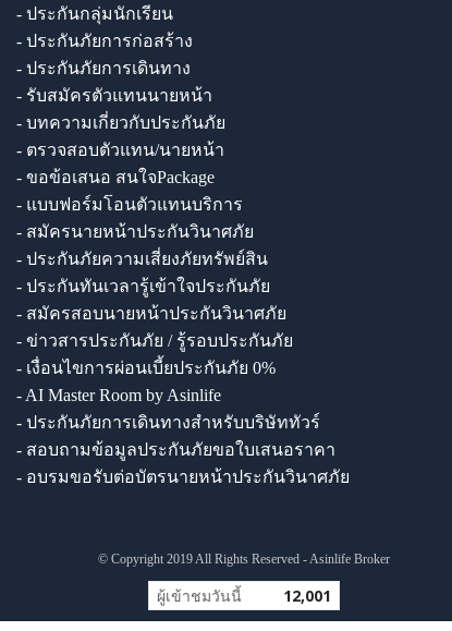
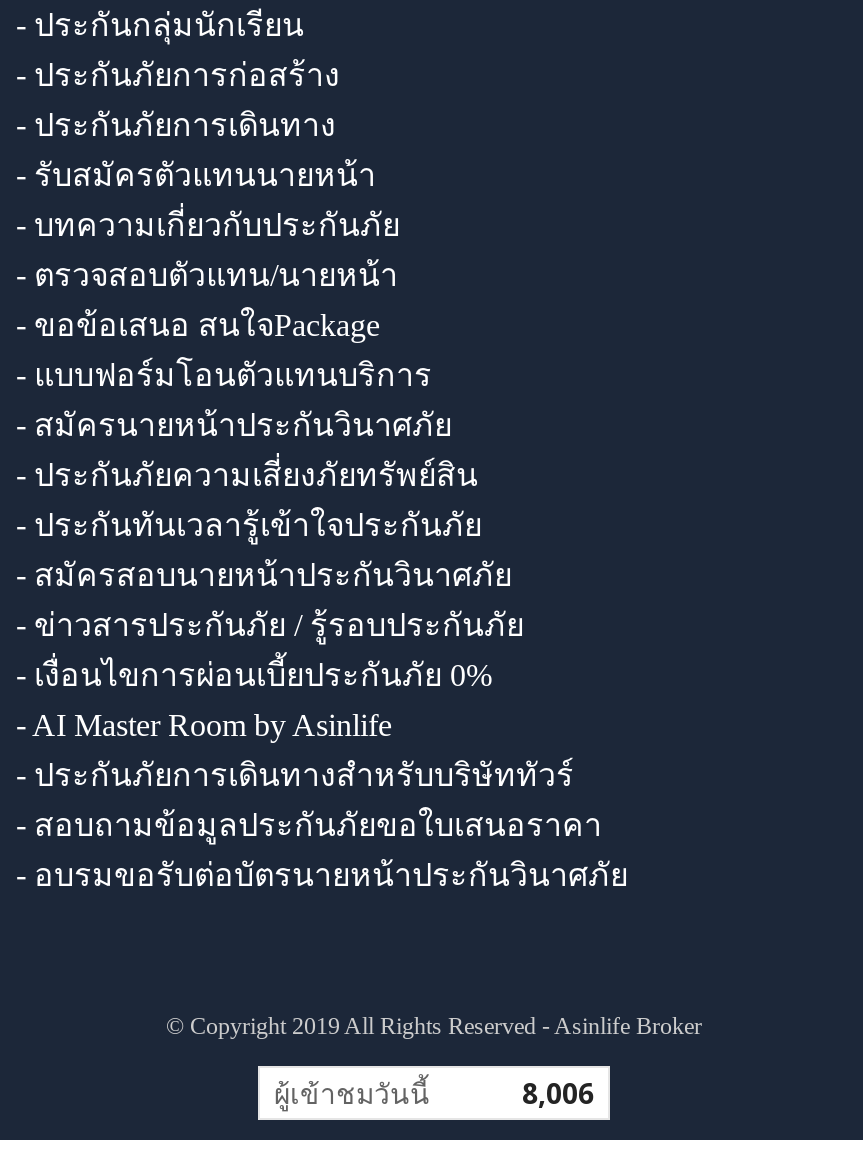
- 12,001
+ 8,006
